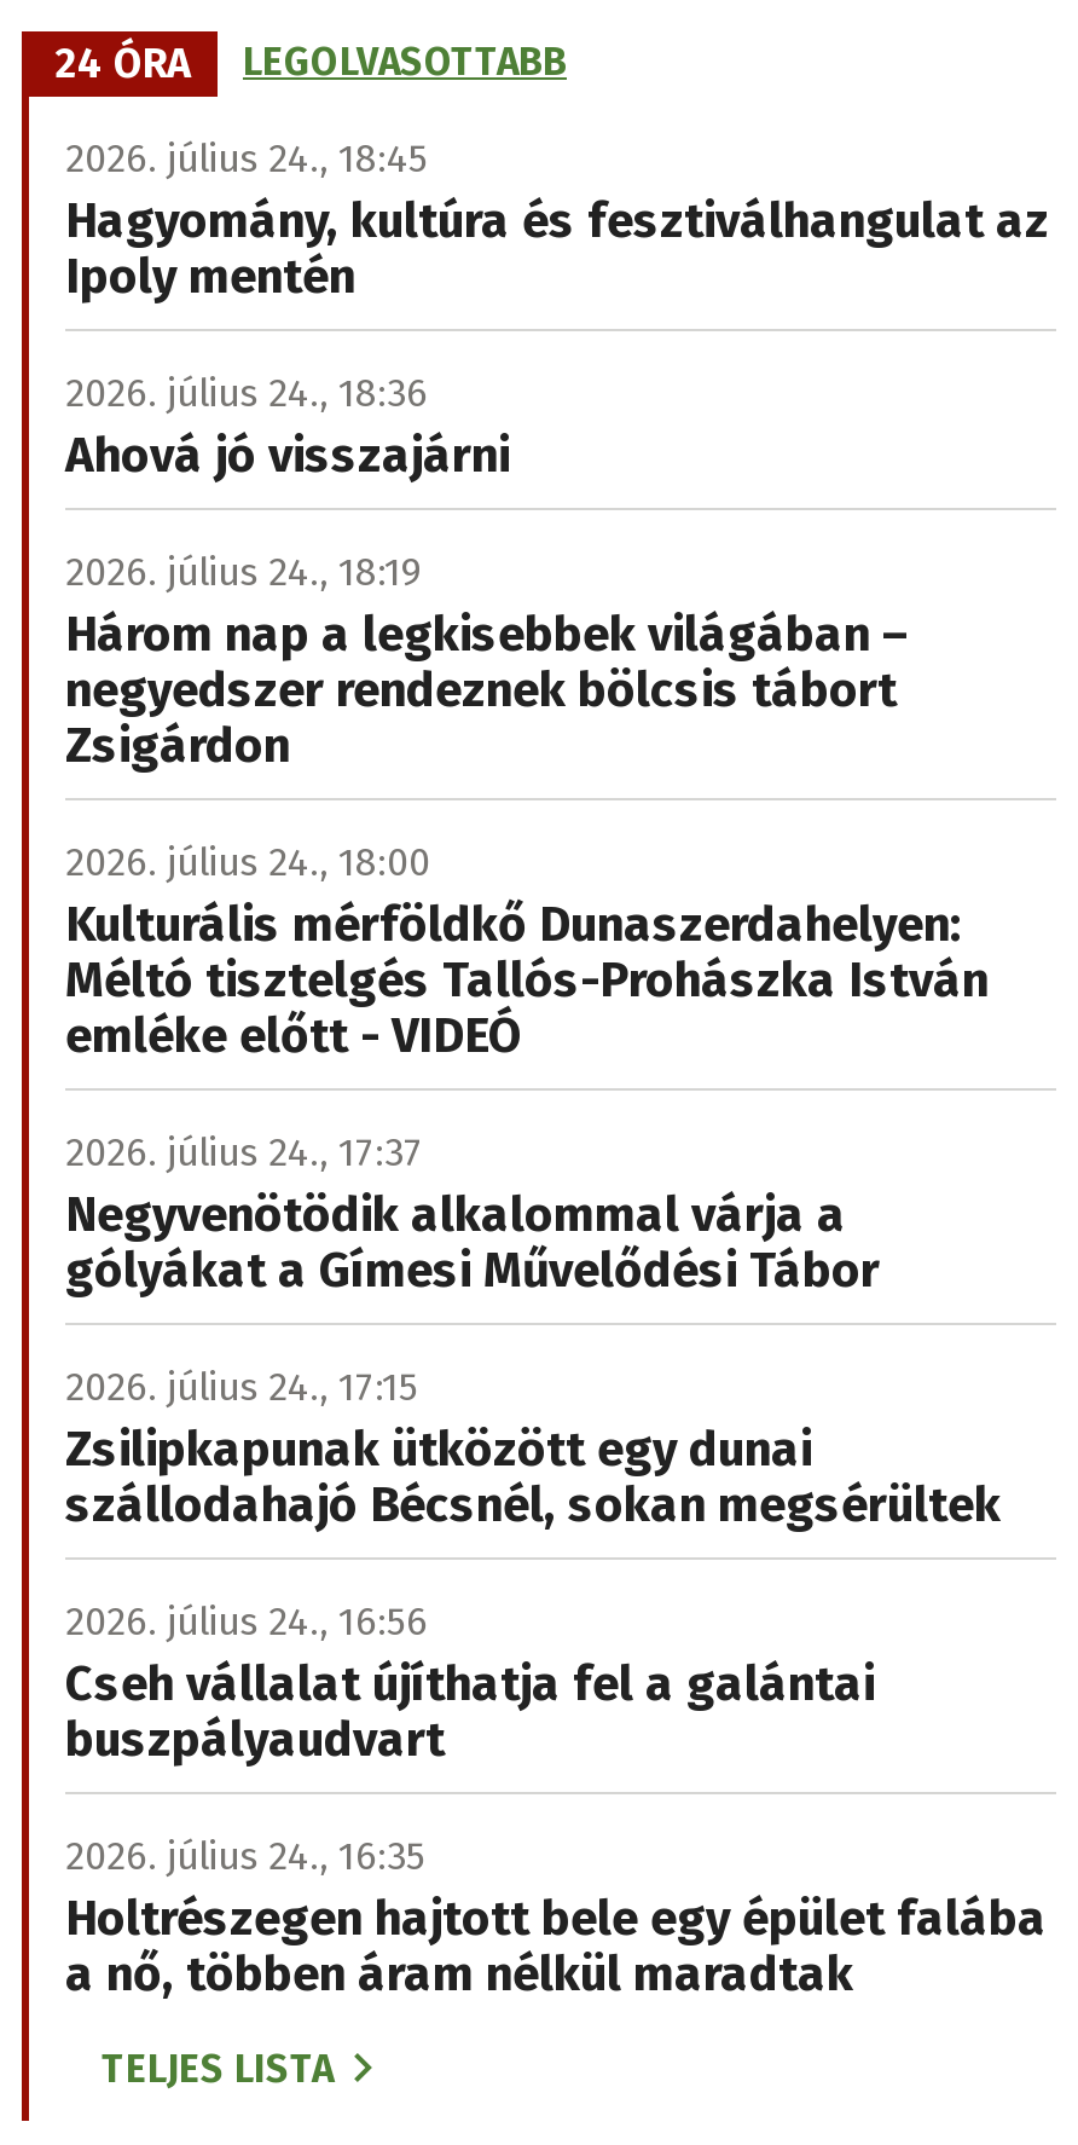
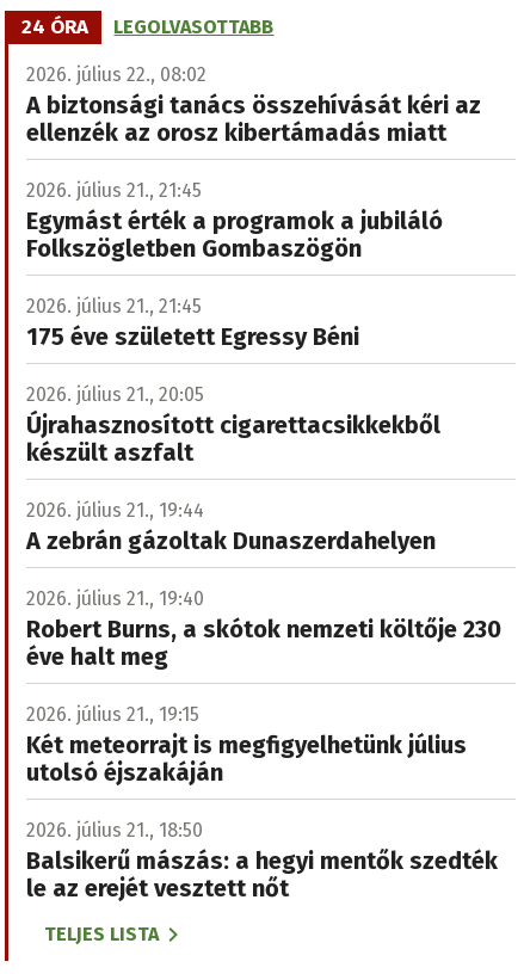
- 2026. július 24., 18:45
- Hagyomány, kultúra és fesztiválhangulat az
- Ipoly mentén
+ 2026. július 22., 08:02
+ A biztonsági tanács összehívását kéri az
+ ellenzék az orosz kibertámadás miatt

- 2026. július 24., 18:36
- Ahová jó visszajárni
+ 2026. július 21., 21:45
+ Egymást érték a programok a jubiláló
+ Folkszögletben Gombaszögön

- 2026. július 24., 18:19
- Három nap a legkisebbek világában –
- negyedszer rendeznek bölcsis tábort
- Zsigárdon
+ 2026. július 21., 21:45
+ 175 éve született Egressy Béni

- 2026. július 24., 18:00
- Kulturális mérföldkő Dunaszerdahelyen:
- Méltó tisztelgés Tallós-Prohászka István
- emléke előtt - VIDEÓ
+ 2026. július 21., 20:05
+ Újrahasznosított cigarettacsikkekből
+ készült aszfalt

- 2026. július 24., 17:37
- Negyvenötödik alkalommal várja a
- gólyákat a Gímesi Művelődési Tábor
+ 2026. július 21., 19:44
+ A zebrán gázoltak Dunaszerdahelyen

- 2026. július 24., 17:15
- Zsilipkapunak ütközött egy dunai
- szállodahajó Bécsnél, sokan megsérültek
+ 2026. július 21., 19:40
+ Robert Burns, a skótok nemzeti költője 230
+ éve halt meg

- 2026. július 24., 16:56
- Cseh vállalat újíthatja fel a galántai
- buszpályaudvart
+ 2026. július 21., 19:15
+ Két meteorrajt is megfigyelhetünk július
+ utolsó éjszakáján

- 2026. július 24., 16:35
- Holtrészegen hajtott bele egy épület falába
- a nő, többen áram nélkül maradtak
+ 2026. július 21., 18:50
+ Balsikerű mászás: a hegyi mentők szedték
+ le az erejét vesztett nőt
